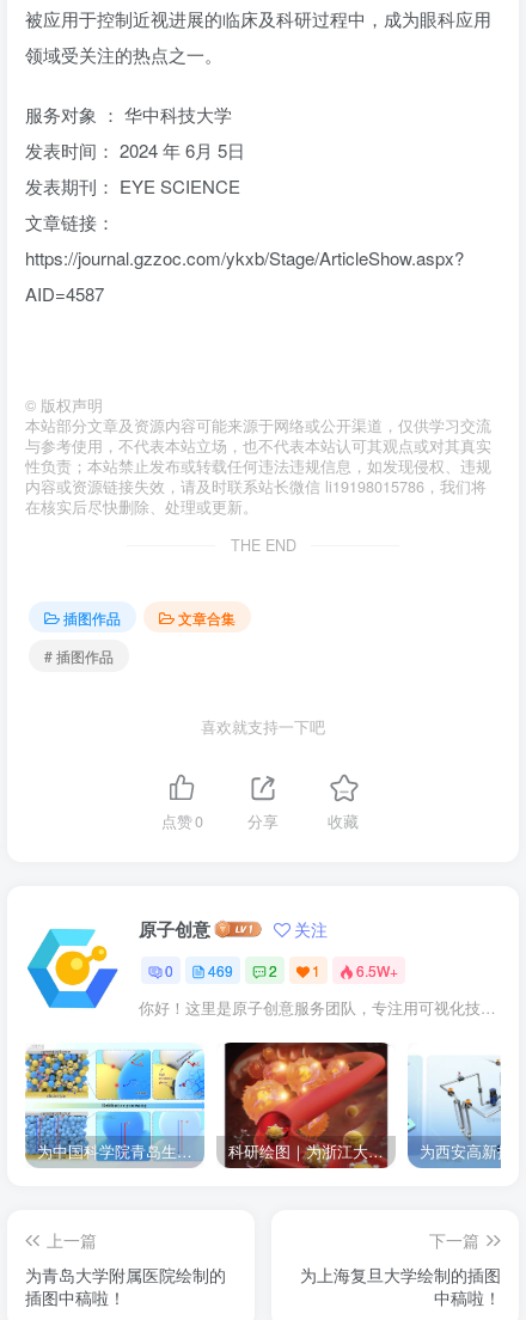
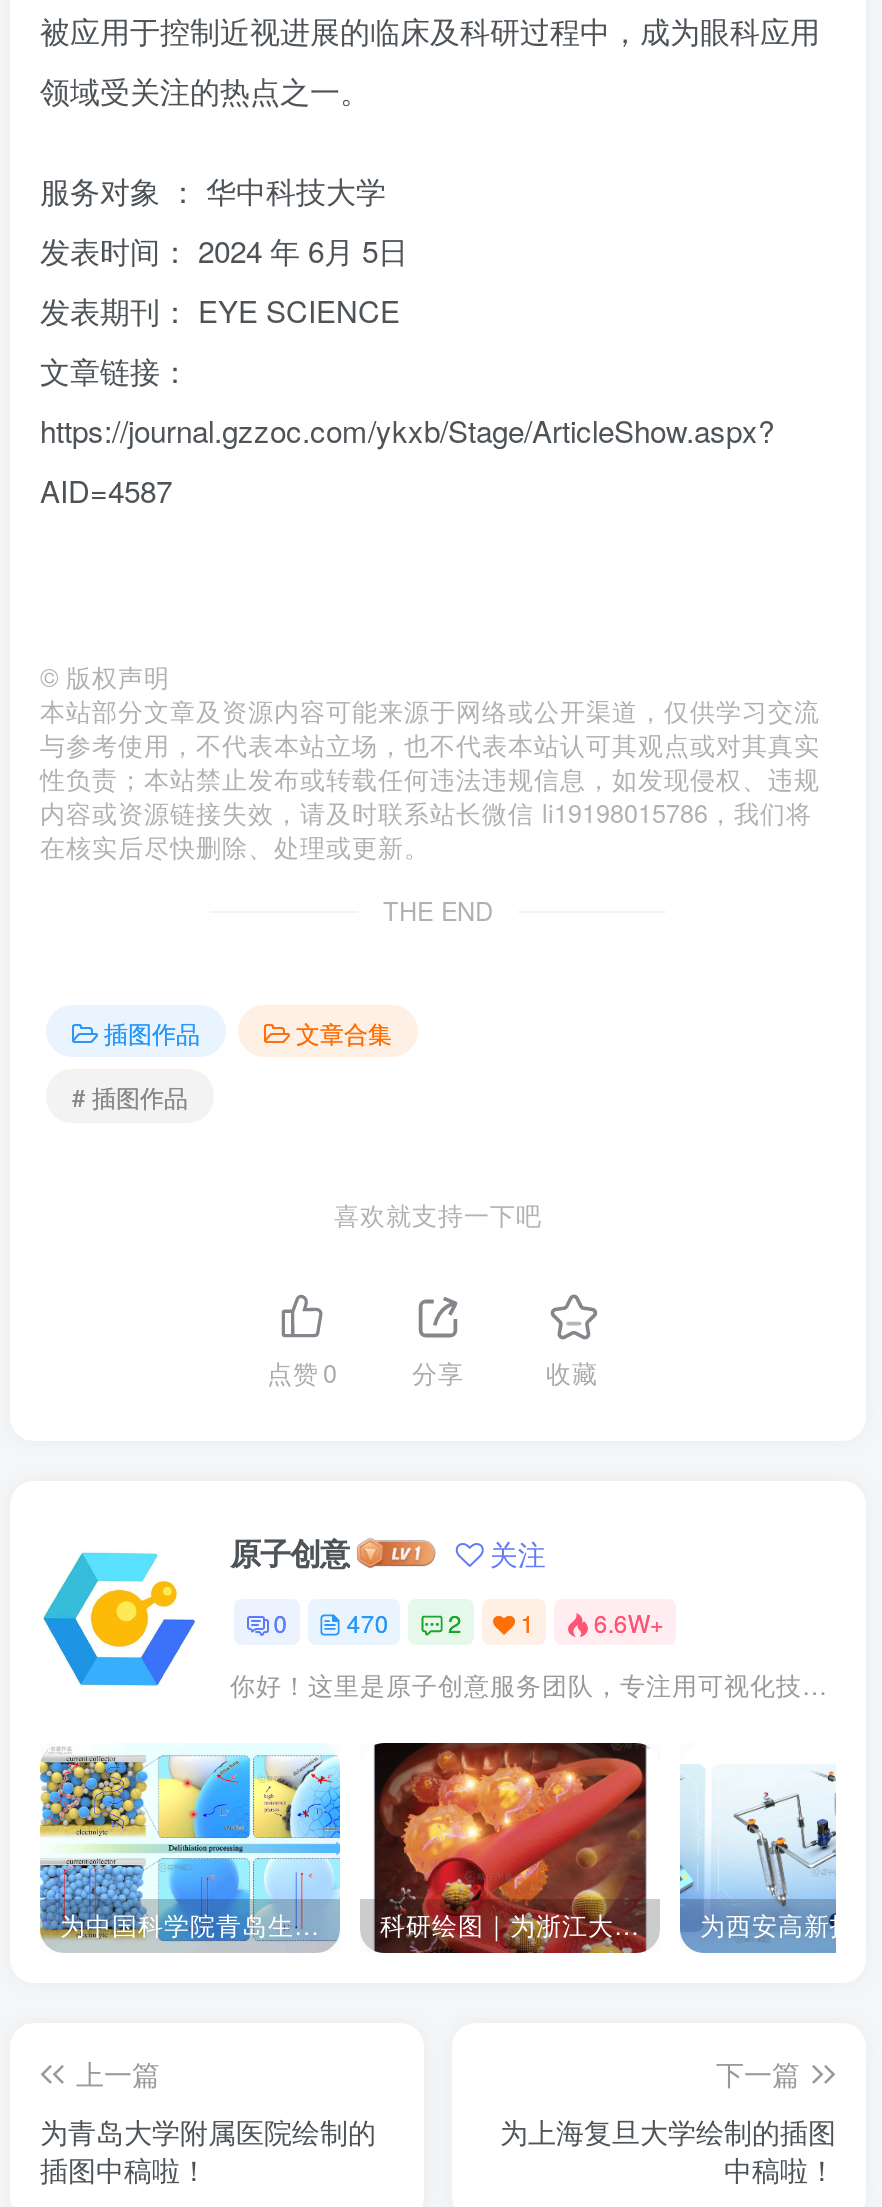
- 469
+ 470

- 6.5W+
+ 6.6W+
